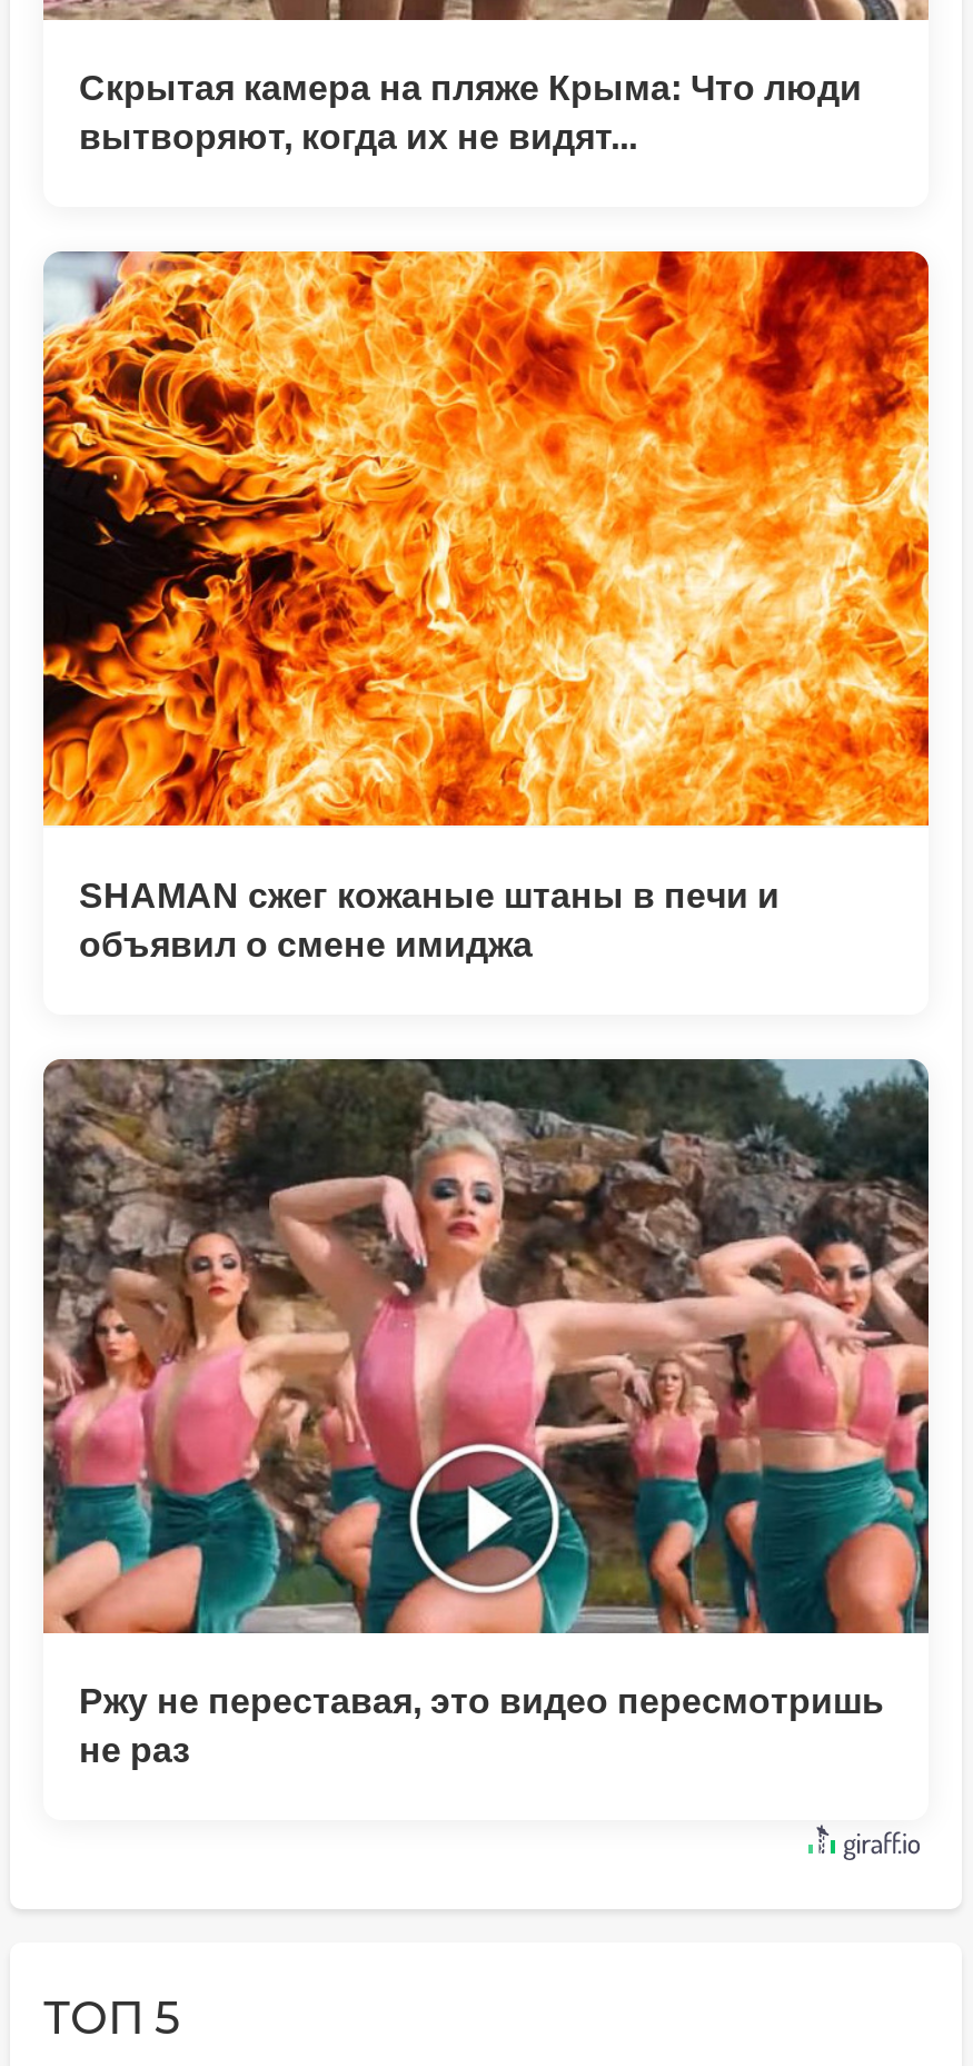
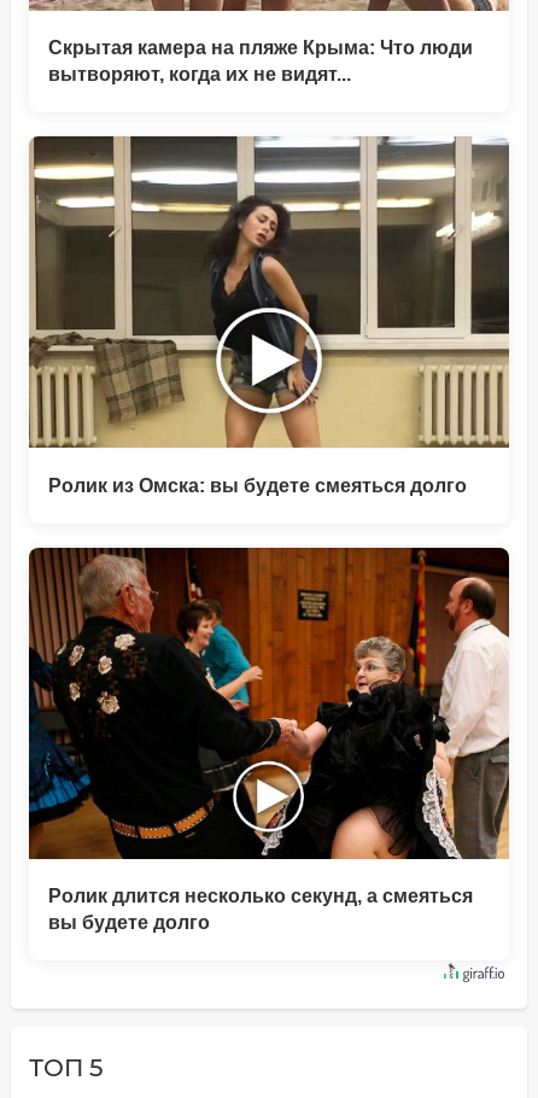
- [image]
- SHAMAN сжег кожаные штаны в печи и
- объявил о смене имиджа
+ [image]
+ Ролик из Омска: вы будете смеяться долго

- [image]
- Ржу не переставая, это видео пересмотришь
- не раз
+ [image]
+ Ролик длится несколько секунд, а смеяться
+ вы будете долго
